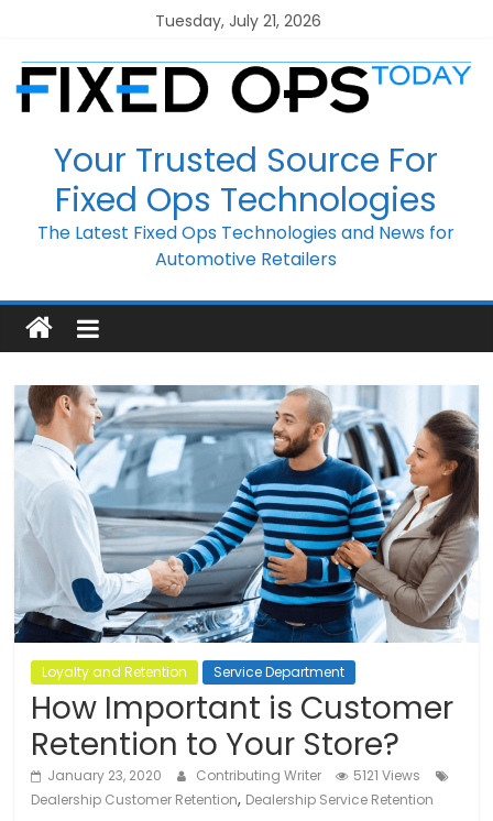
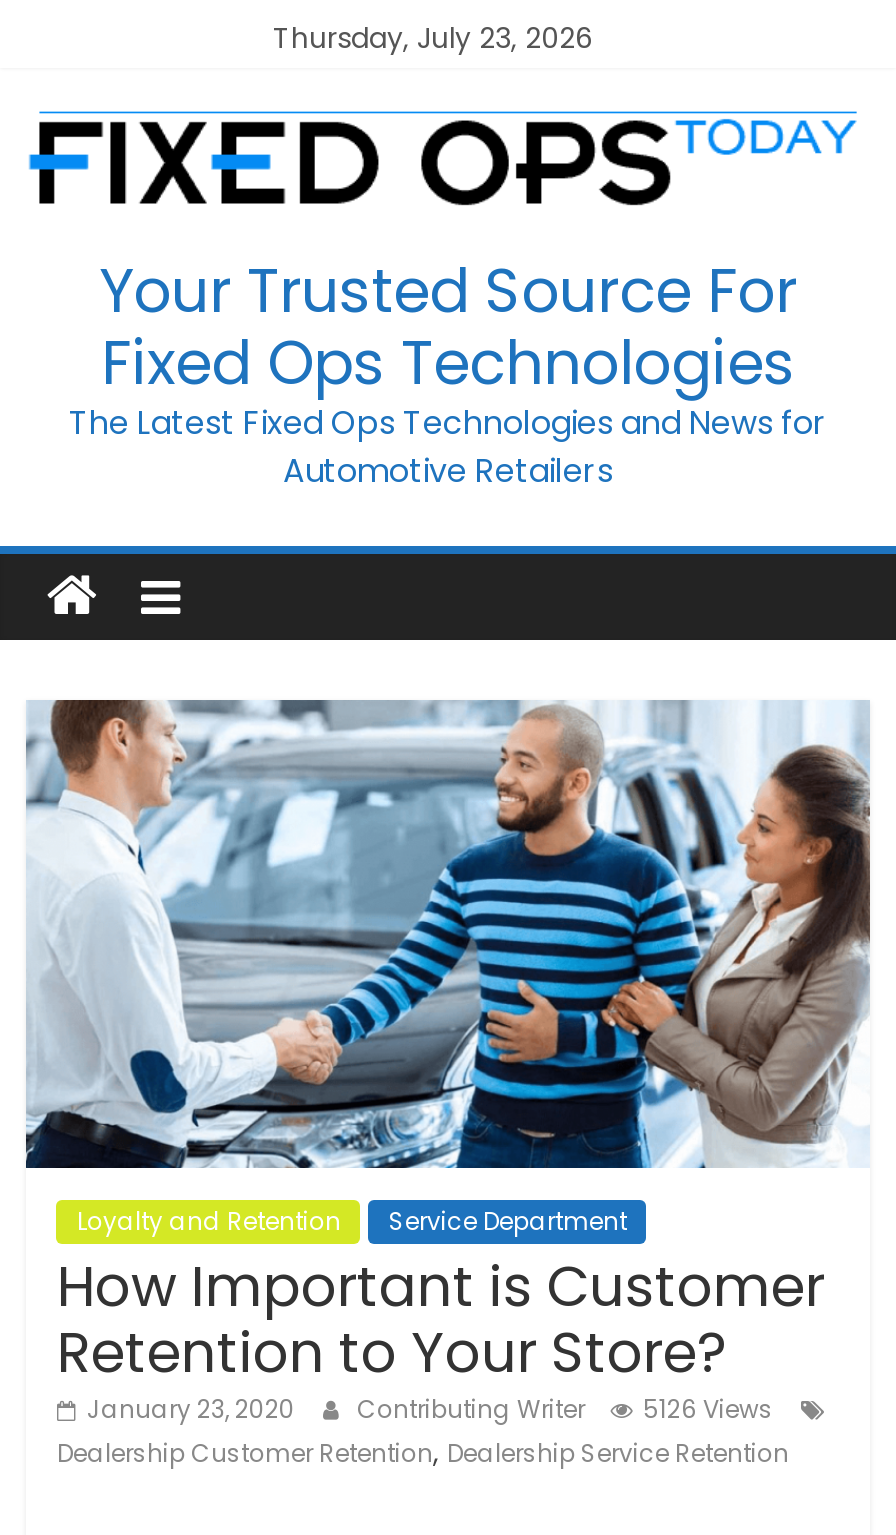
- Tuesday, July 21, 2026
+ Thursday, July 23, 2026

- January 23, 2020 Contributing Writer 5121 Views
+ January 23, 2020 Contributing Writer 5126 Views
